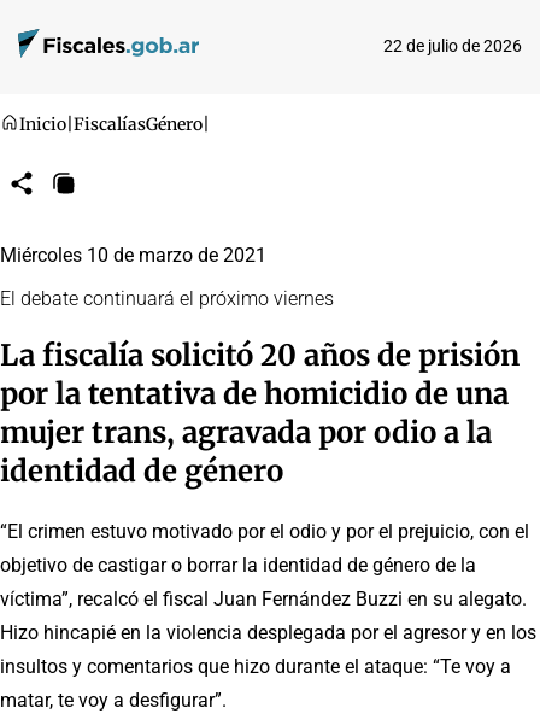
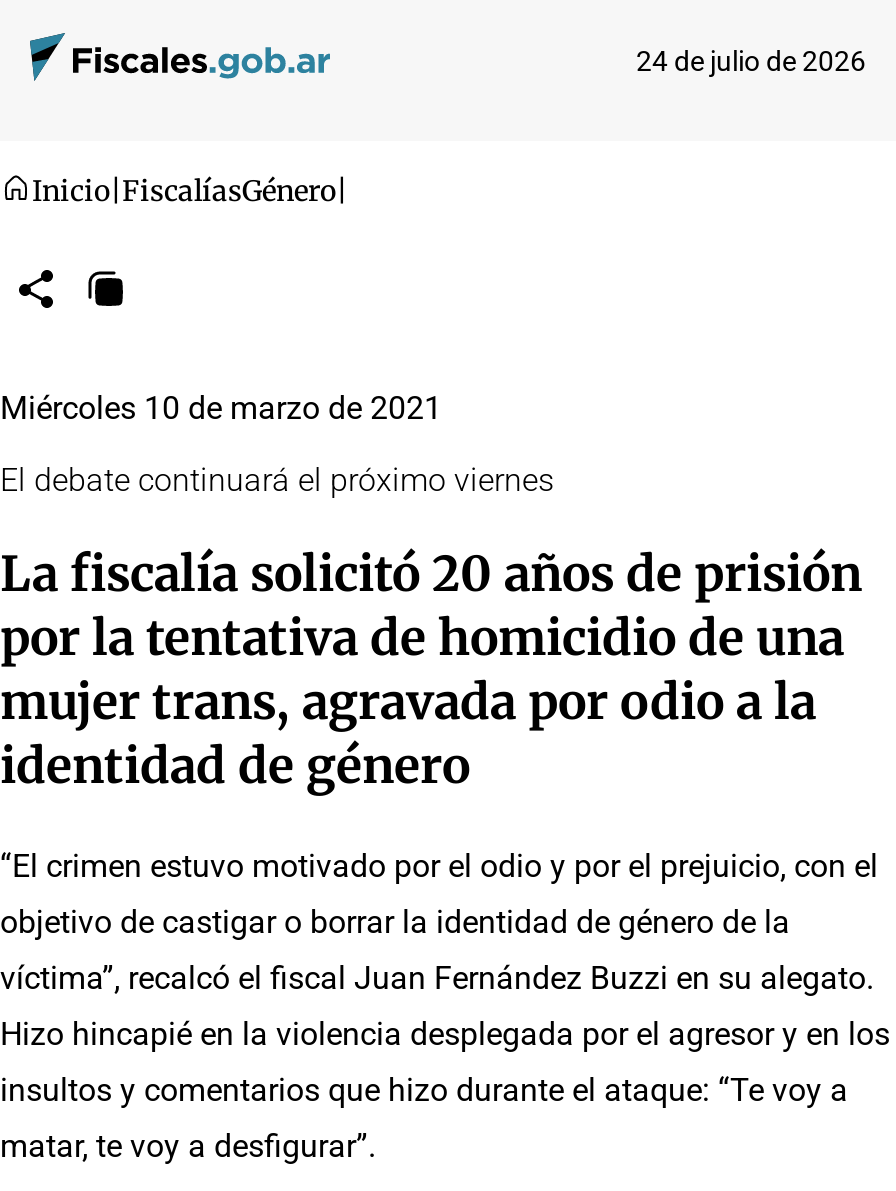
- 22 de julio de 2026
+ 24 de julio de 2026
